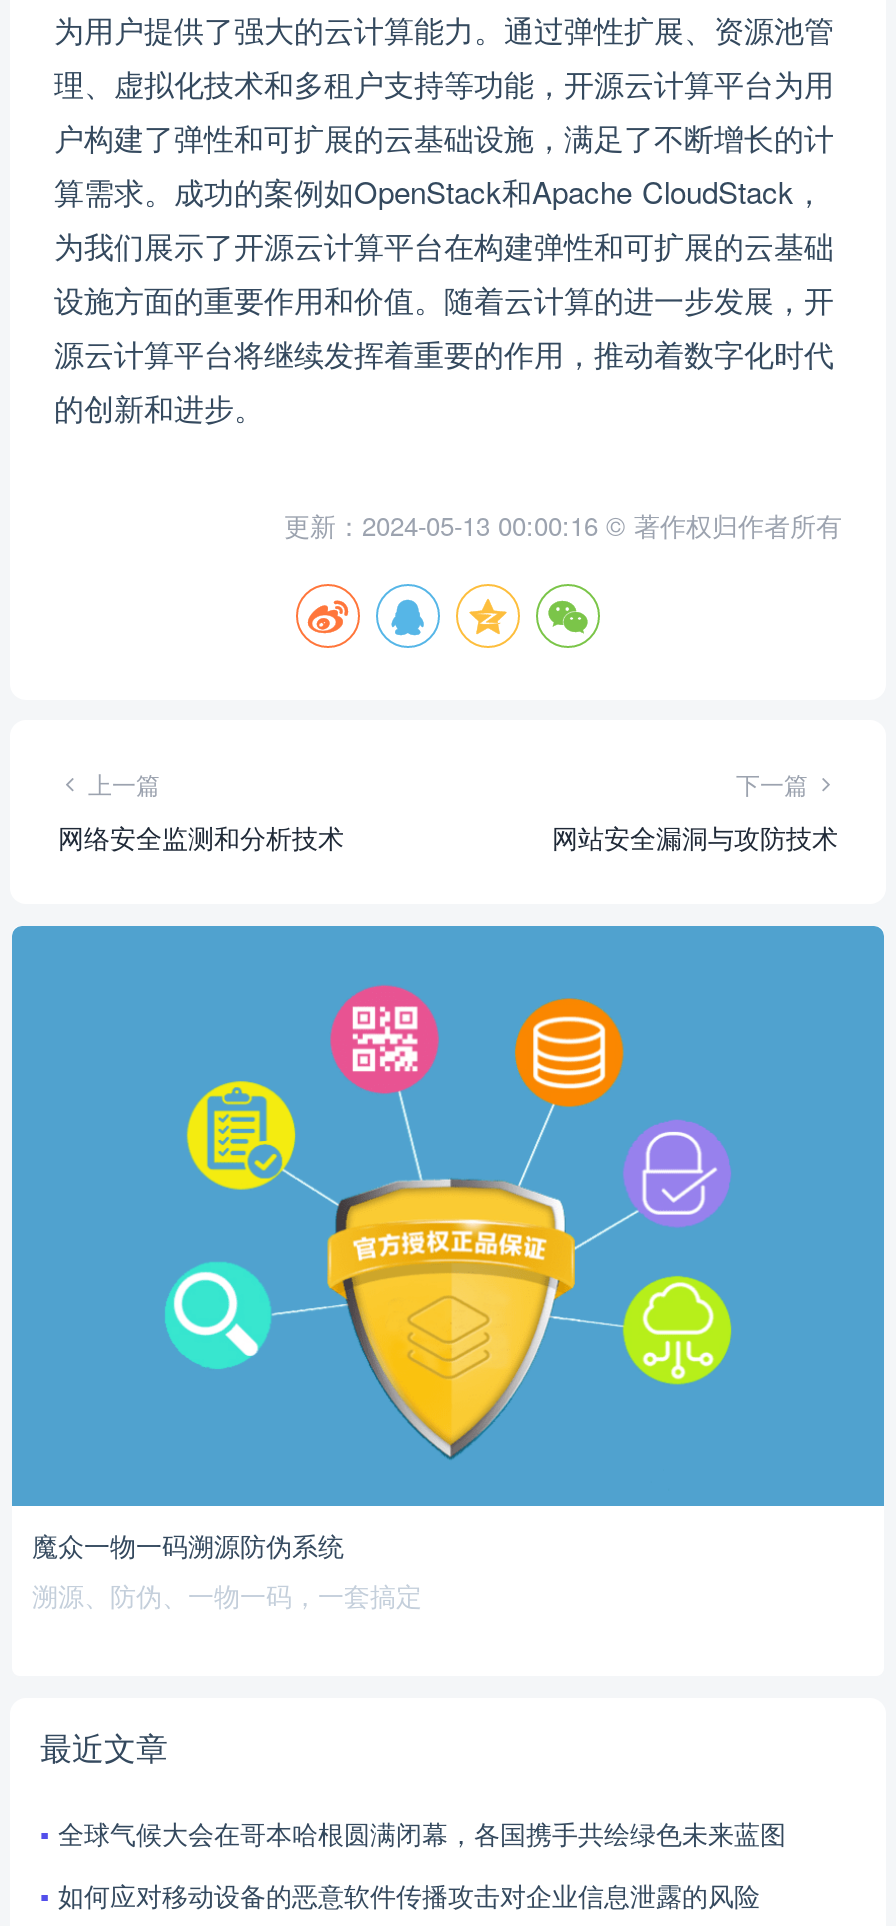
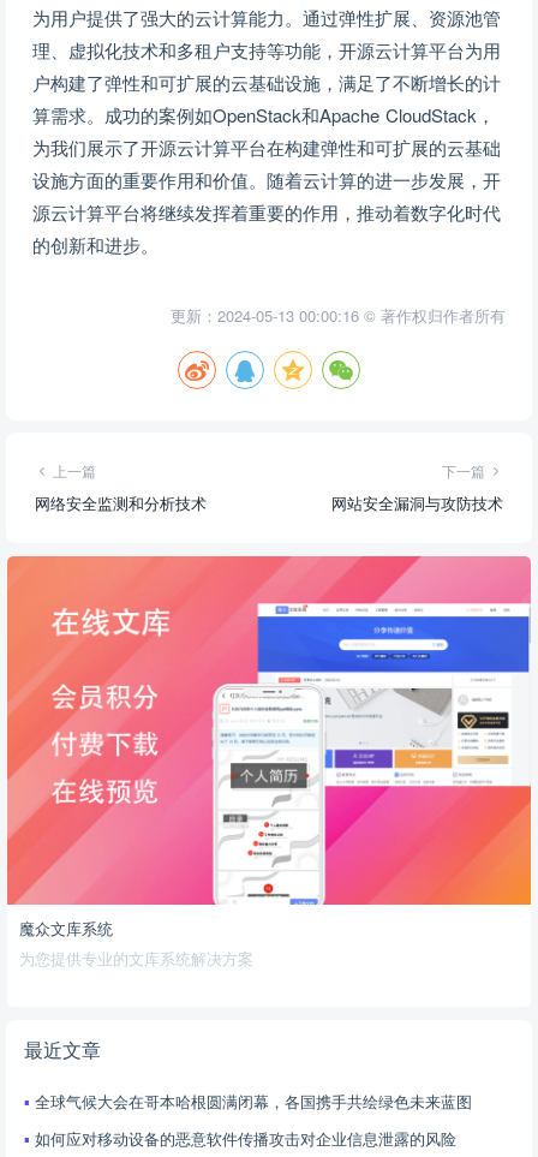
- [image]
- 魔众一物一码溯源防伪系统
- 溯源、防伪、一物一码，一套搞定
+ [image]
+ 魔众文库系统
+ 为您提供专业的文库系统解决方案
